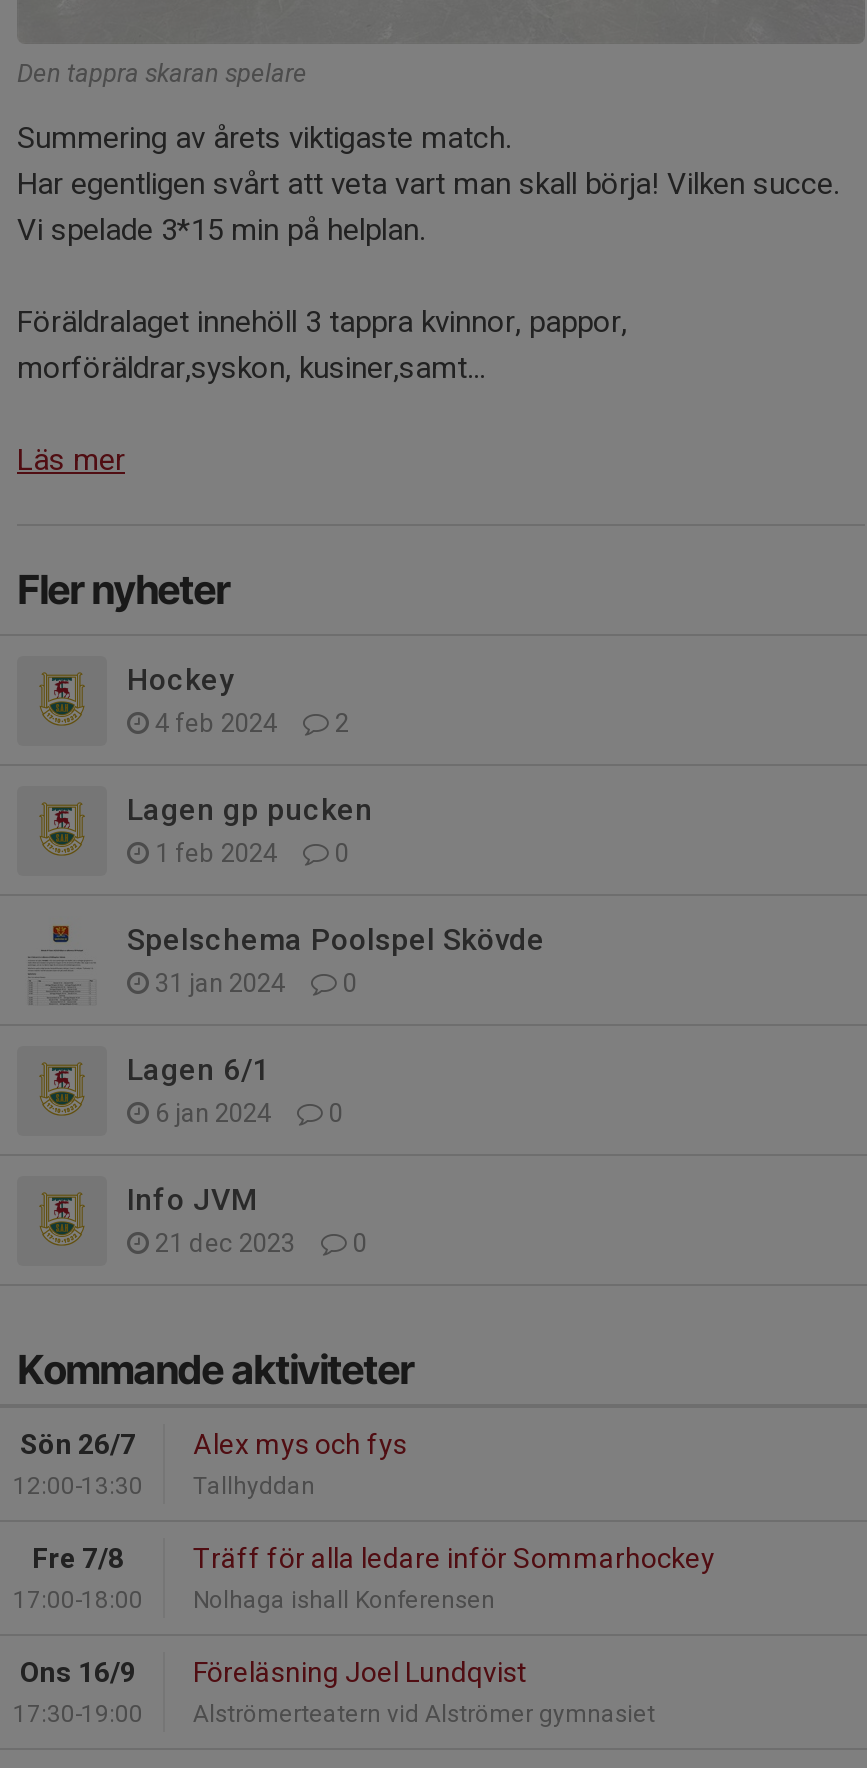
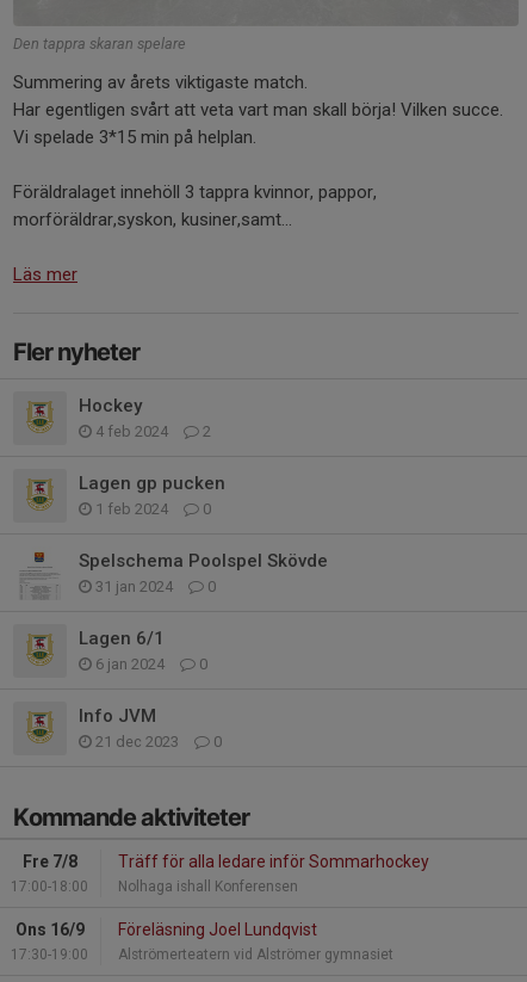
- Sön 26/7
- 12:00-13:30

- Alex mys och fys
- Tallhyddan
